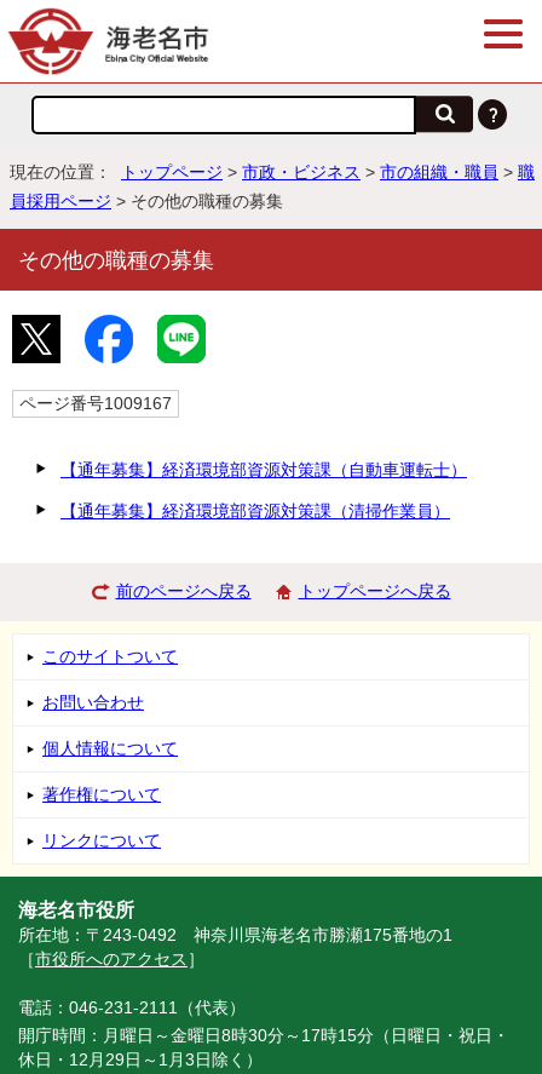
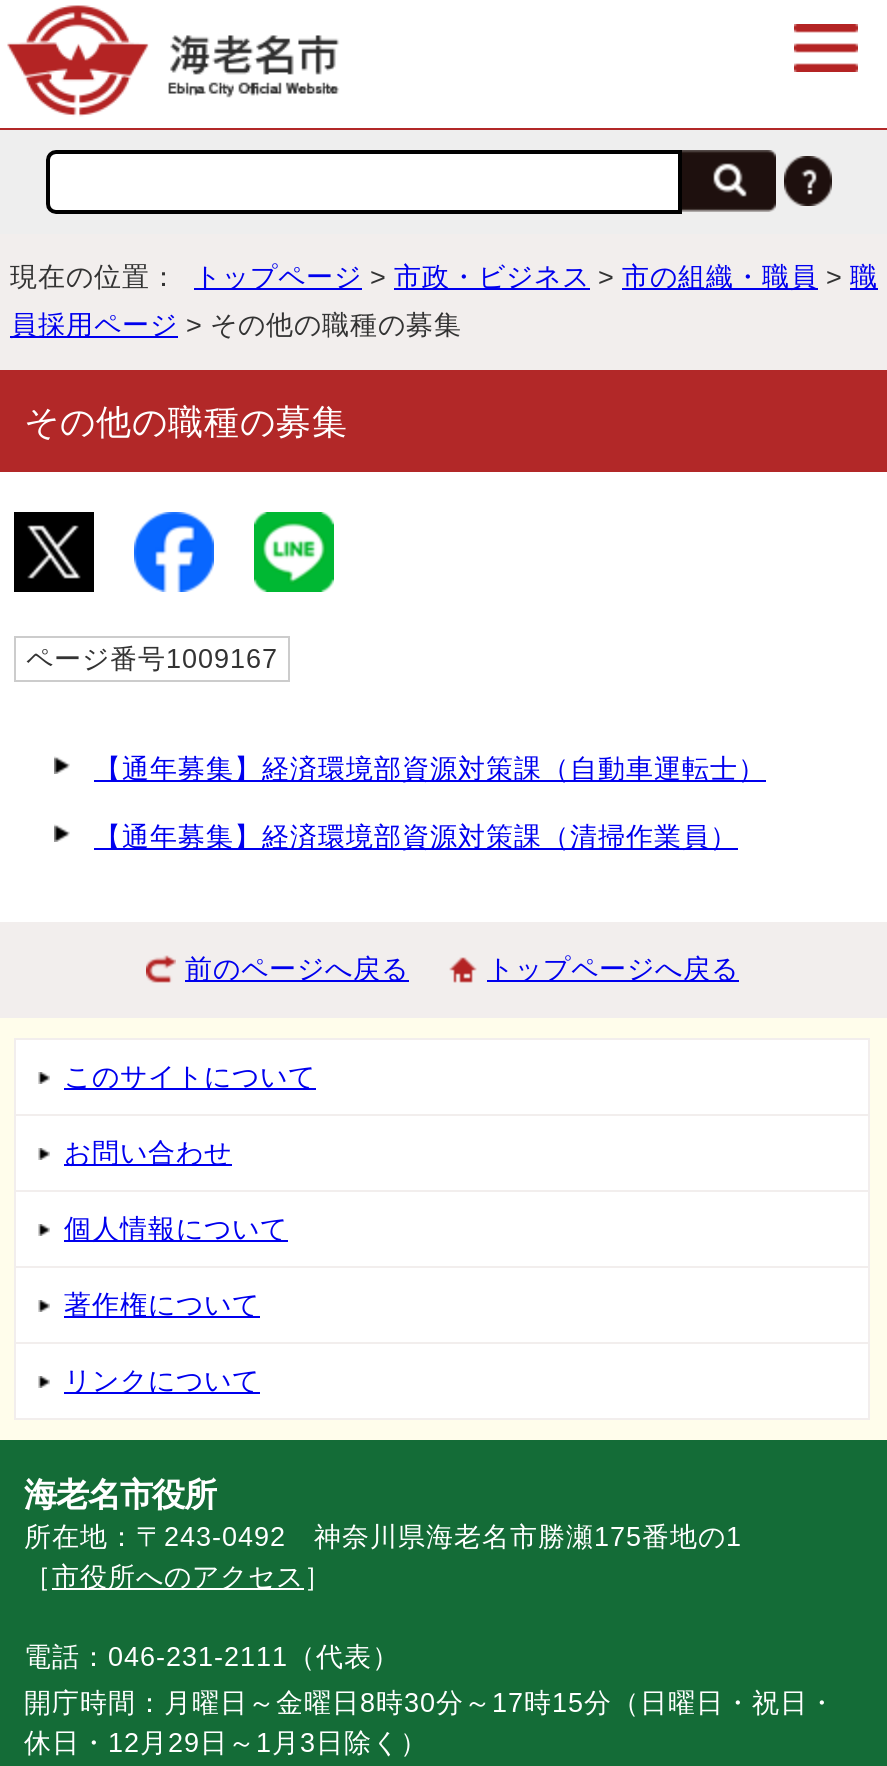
- このサイトついて
+ このサイトについて
